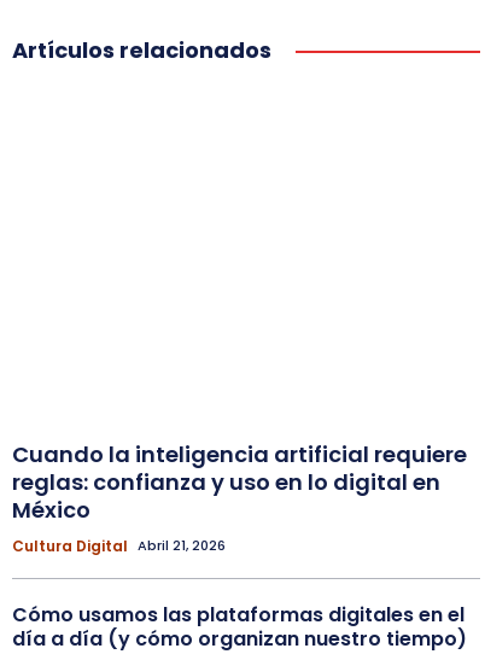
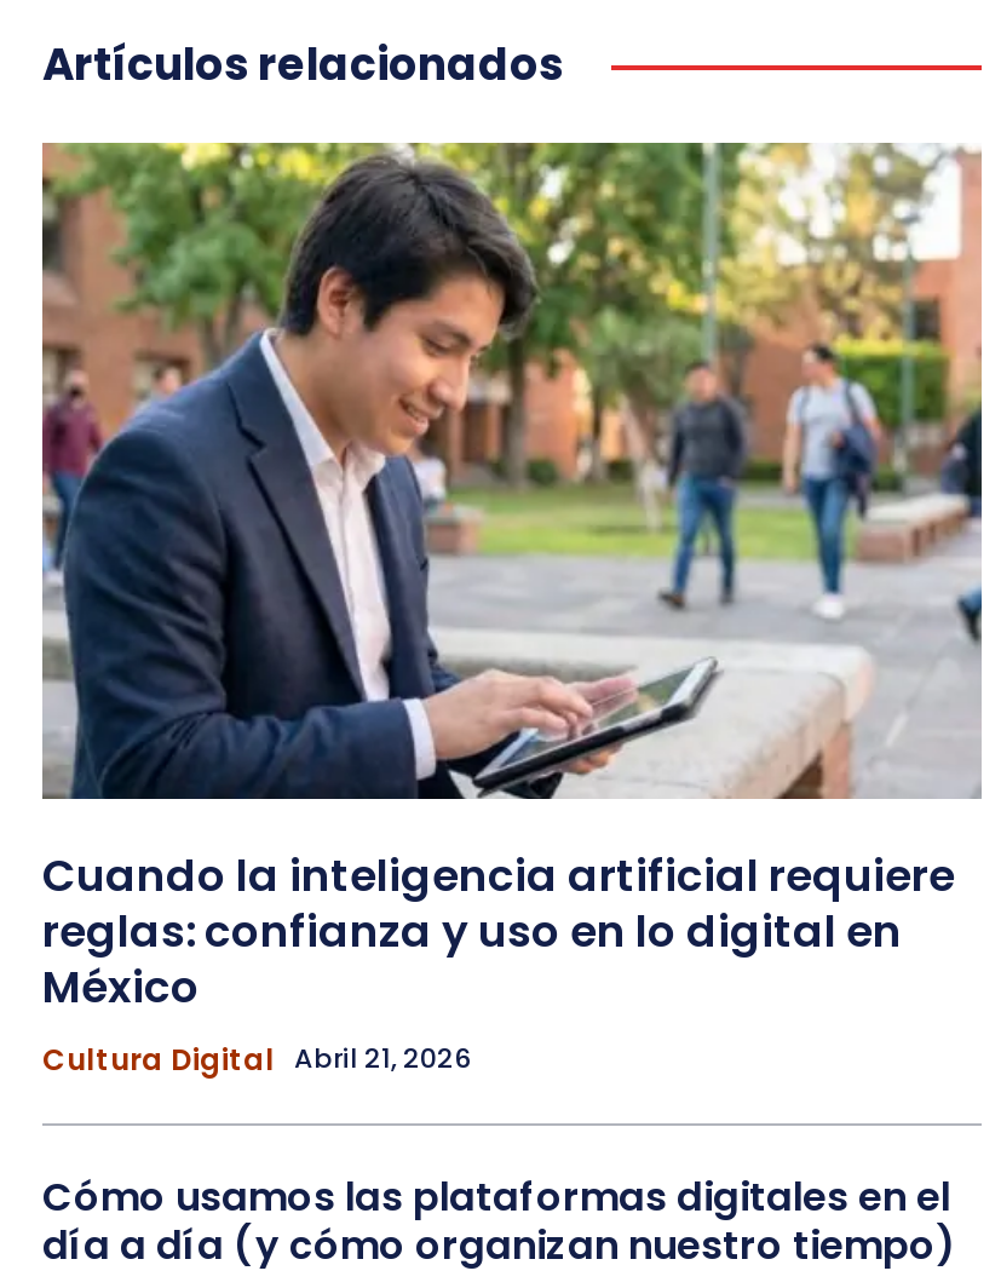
+ [image]
